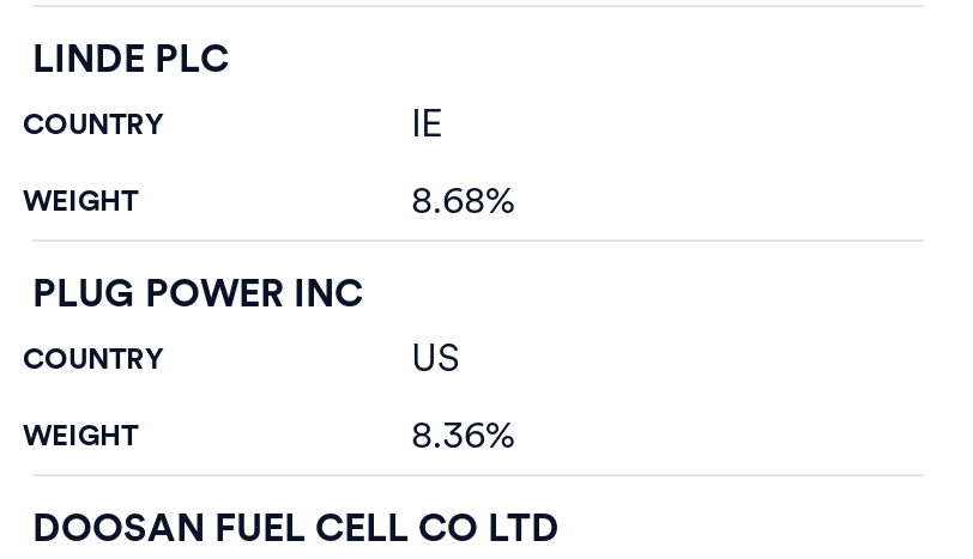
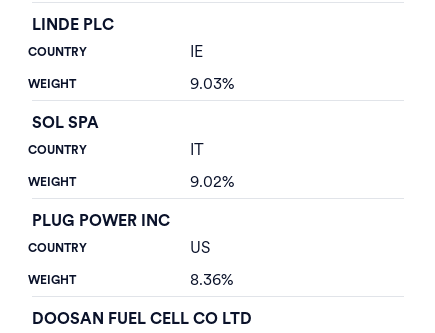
- 8.68%
+ 9.03%
+ SOL SPA
+ IT
+ 9.02%
